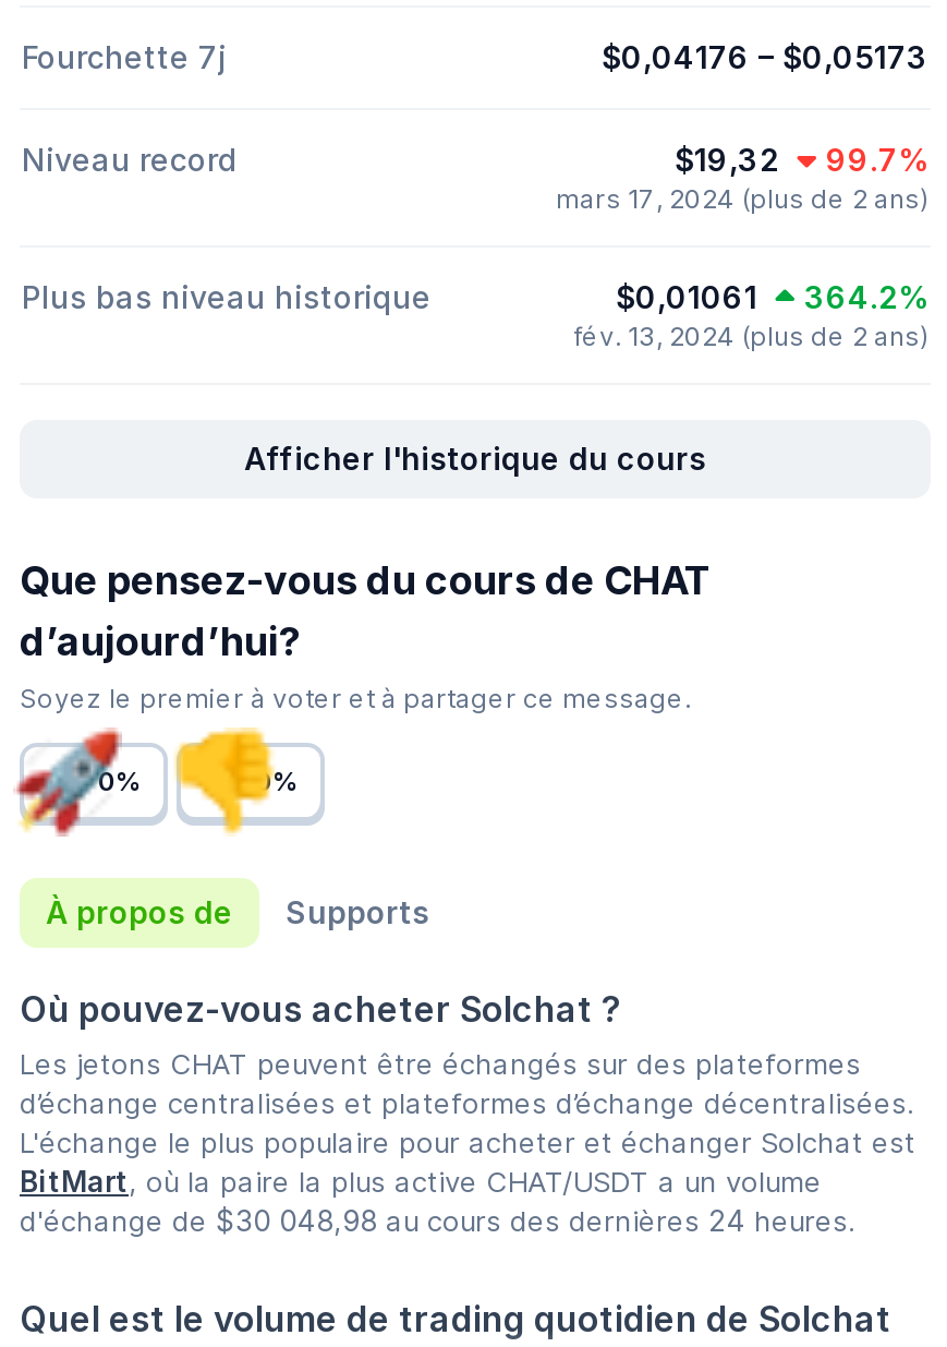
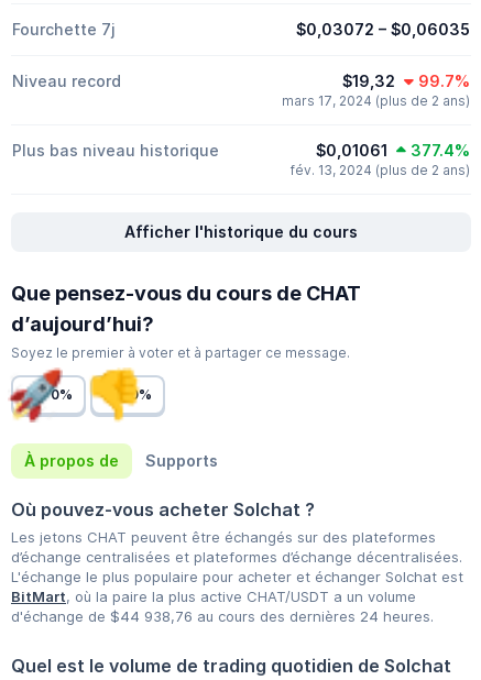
- $0,04176 – $0,05173
+ $0,03072 – $0,06035

- $0,01061 364.2%
+ $0,01061 377.4%

- d'échange de $30 048,98 au cours des dernières 24 heures.
+ d'échange de $44 938,76 au cours des dernières 24 heures.
